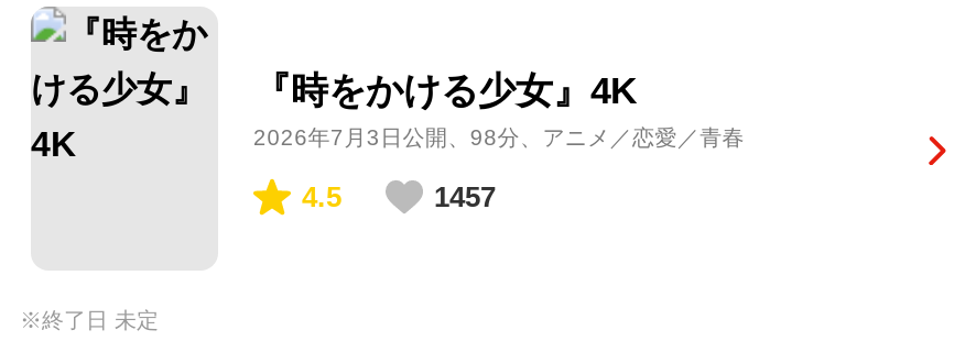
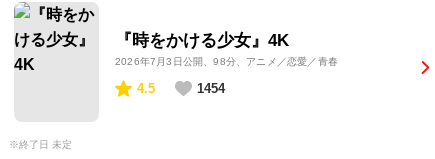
- 1457
+ 1454
